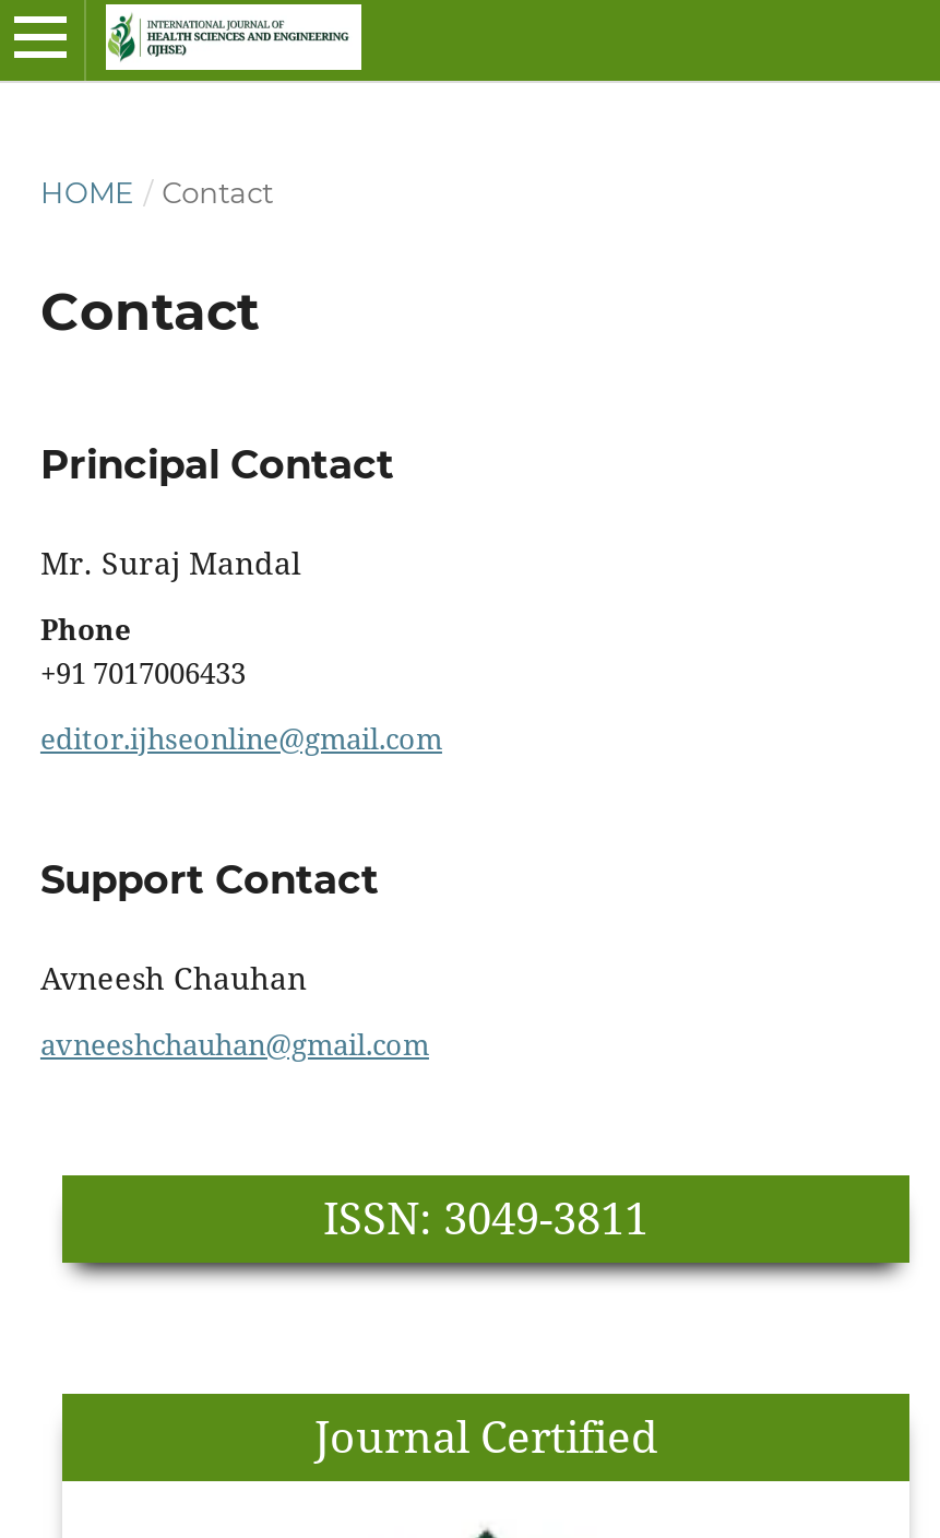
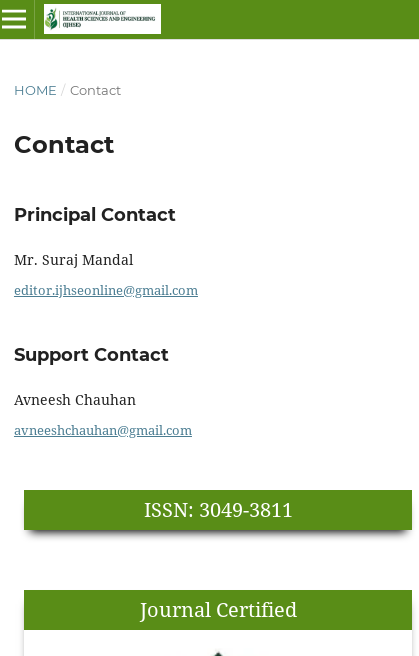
- Phone
- +91 7017006433
